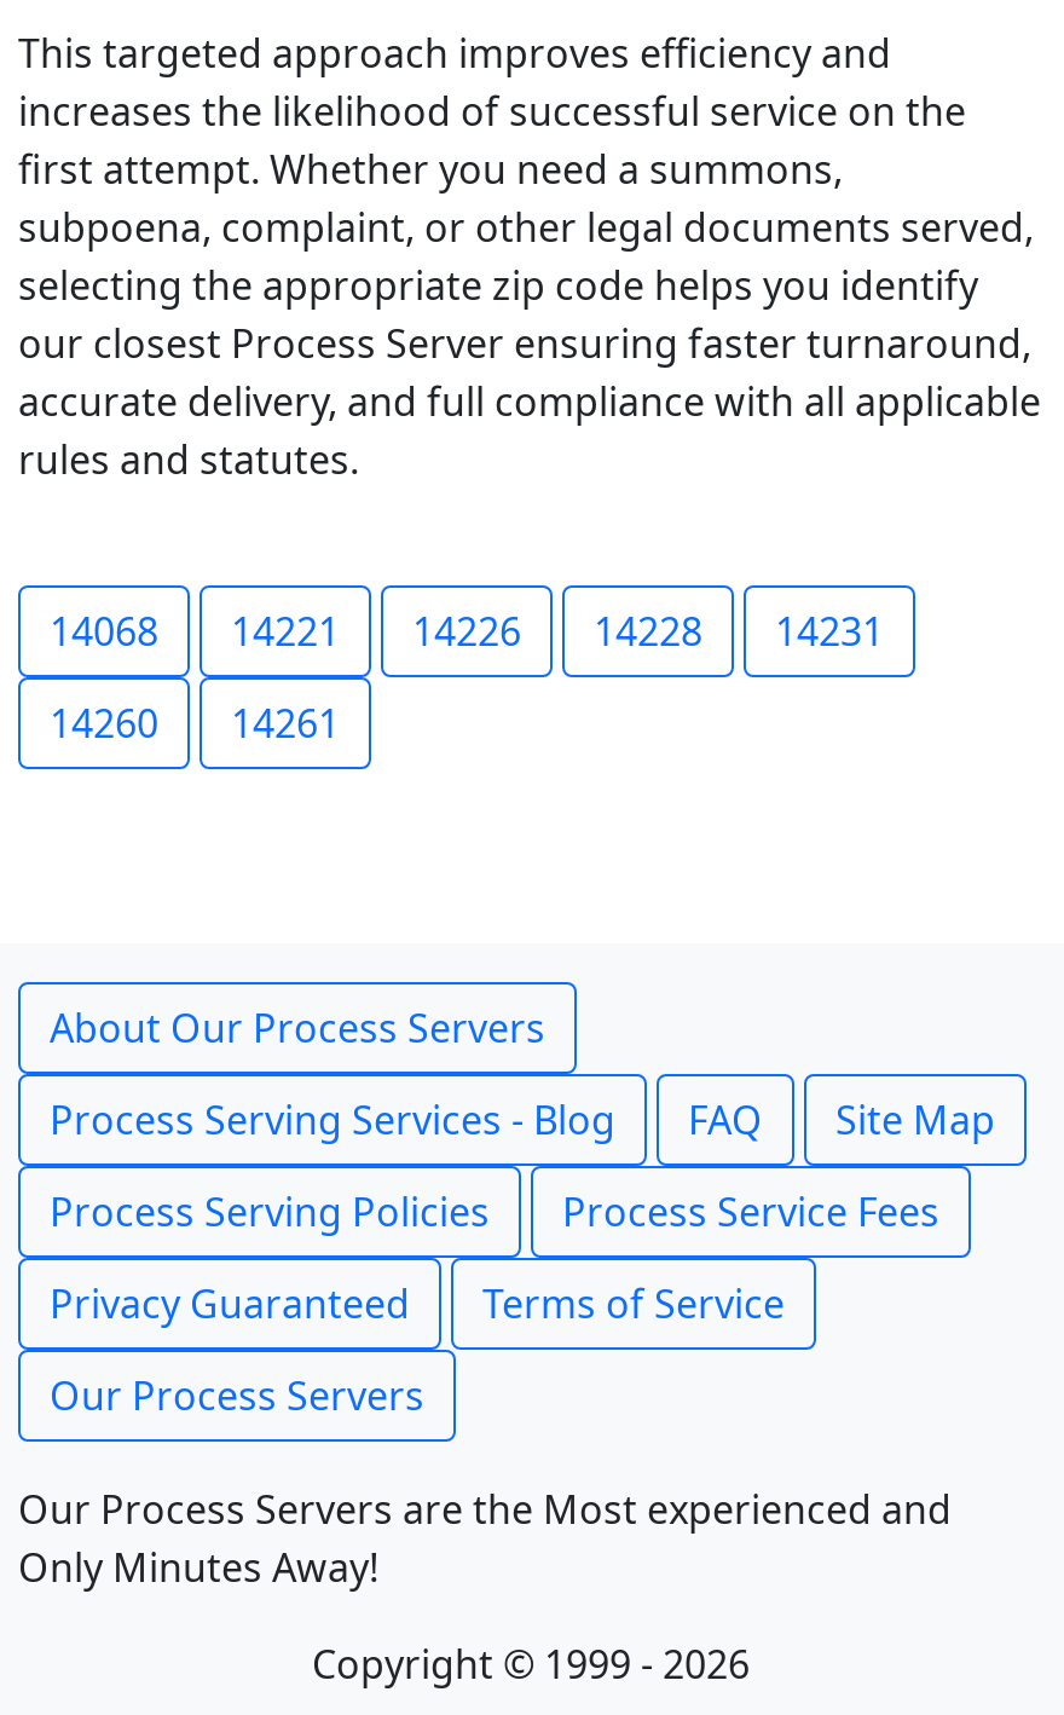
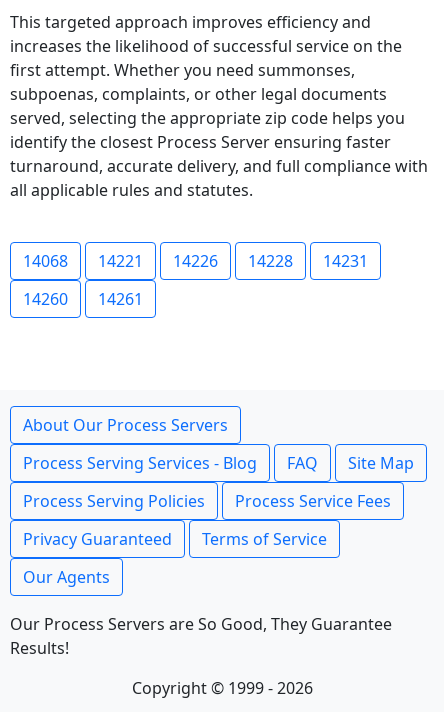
- first attempt. Whether you need a summons,
- subpoena, complaint, or other legal documents served,
- selecting the appropriate zip code helps you identify
- our closest Process Server ensuring faster turnaround,
- accurate delivery, and full compliance with all applicable
- rules and statutes.
+ first attempt. Whether you need summonses,
+ subpoenas, complaints, or other legal documents
+ served, selecting the appropriate zip code helps you
+ identify the closest Process Server ensuring faster
+ turnaround, accurate delivery, and full compliance with
+ all applicable rules and statutes.

- Our Process Servers
+ Our Agents

- Our Process Servers are the Most experienced and
- Only Minutes Away!
+ Our Process Servers are So Good, They Guarantee
+ Results!
